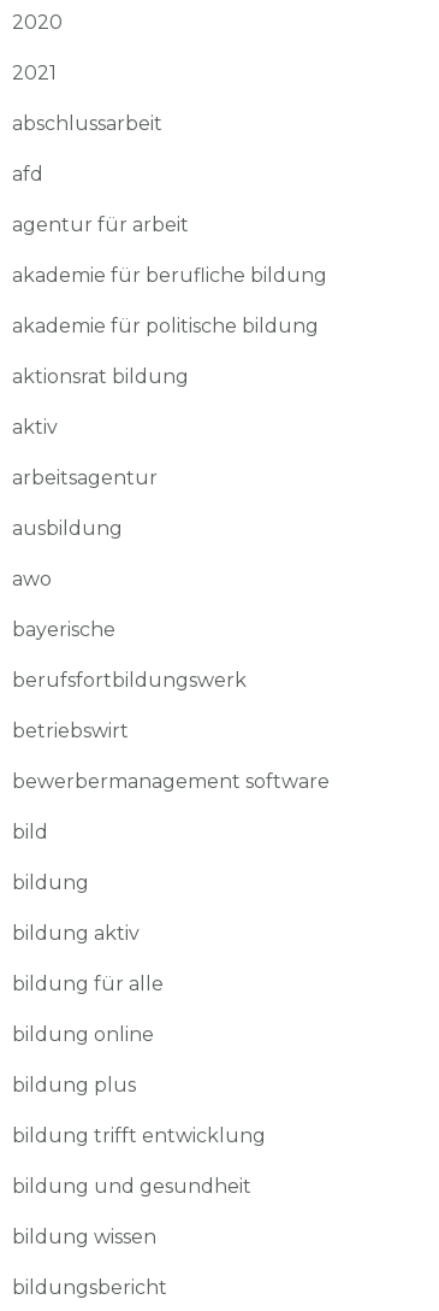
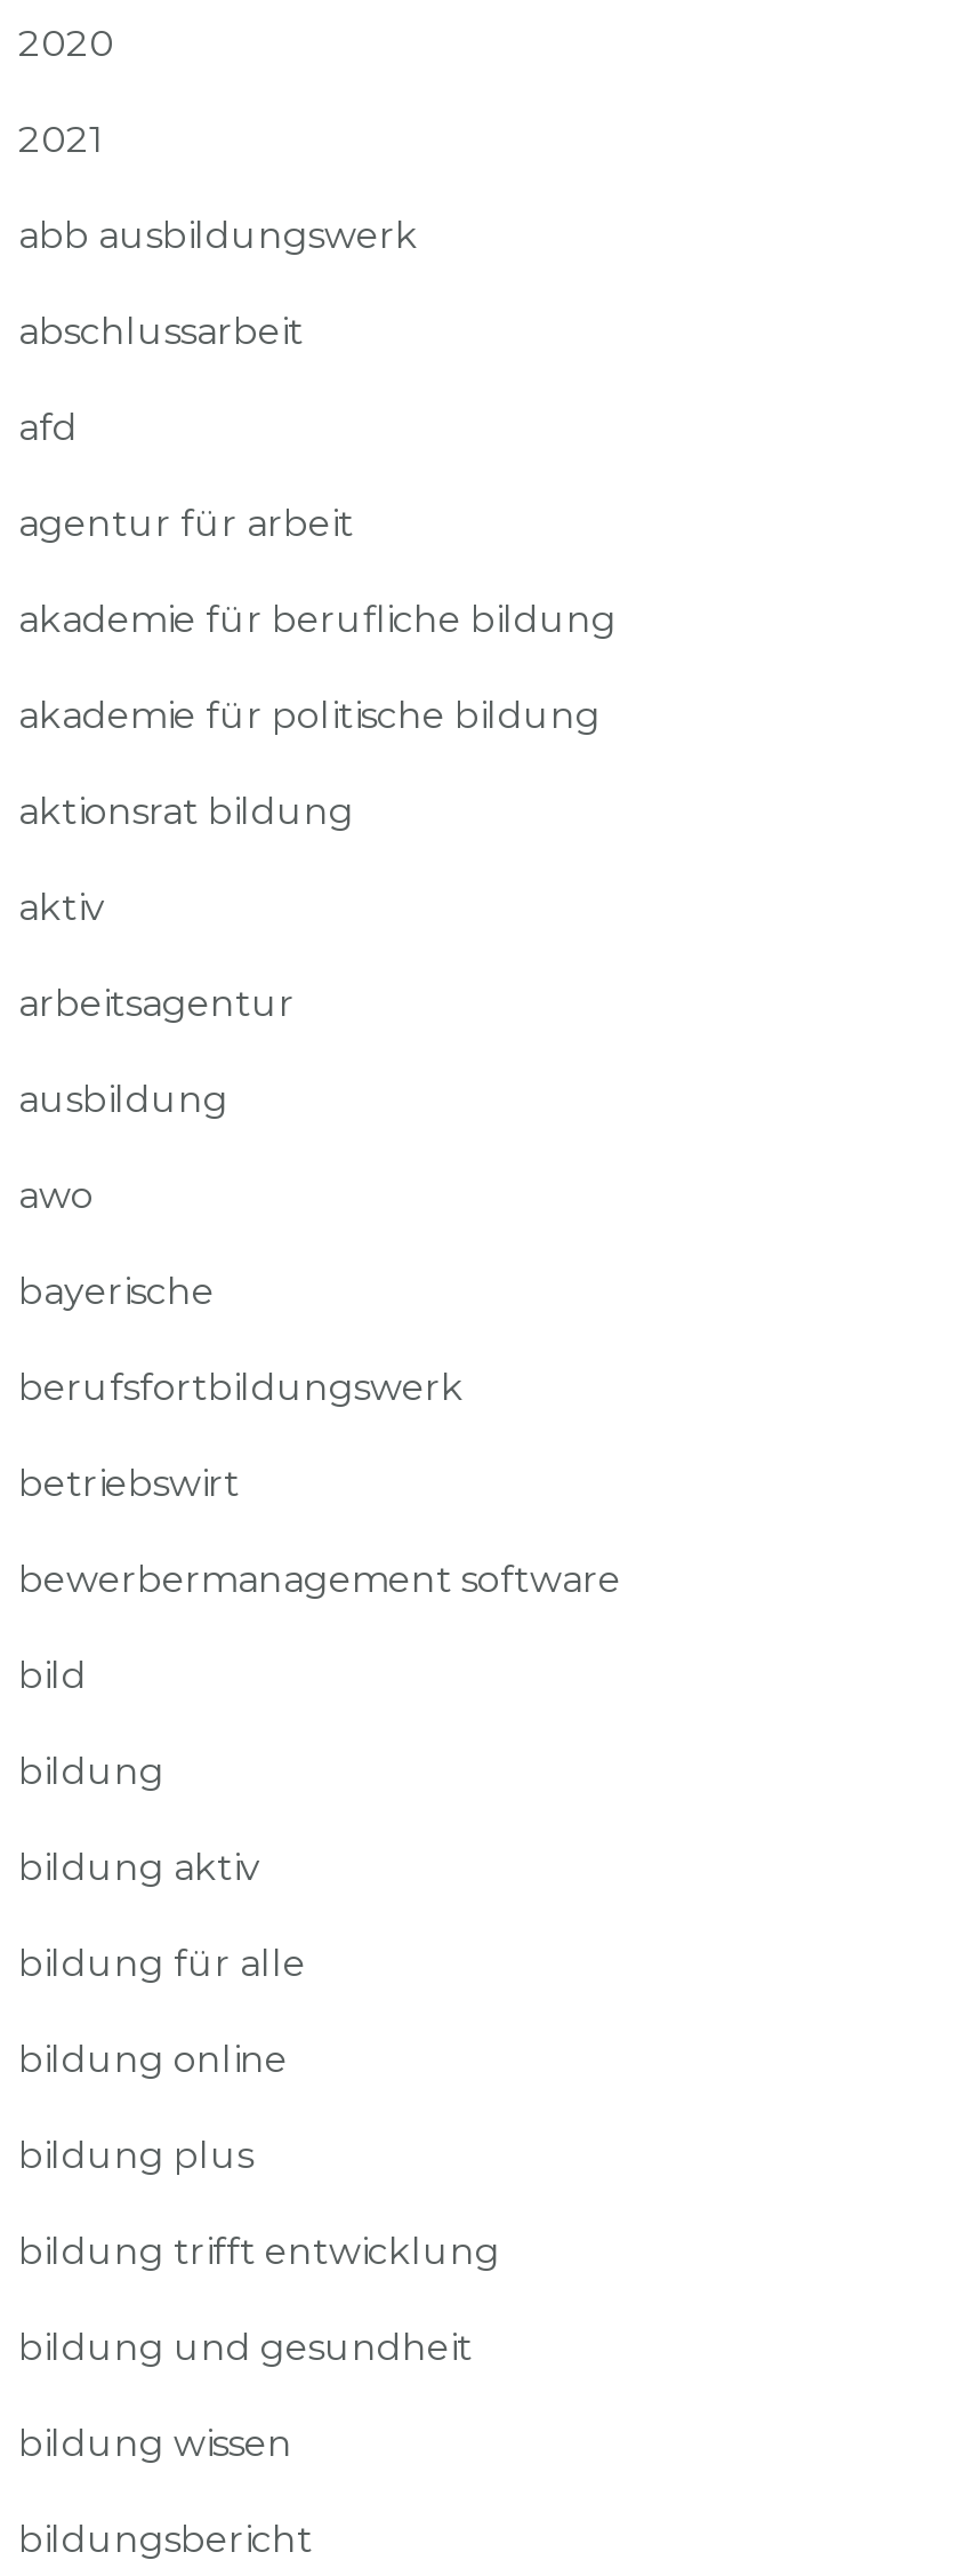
+ abb ausbildungswerk
